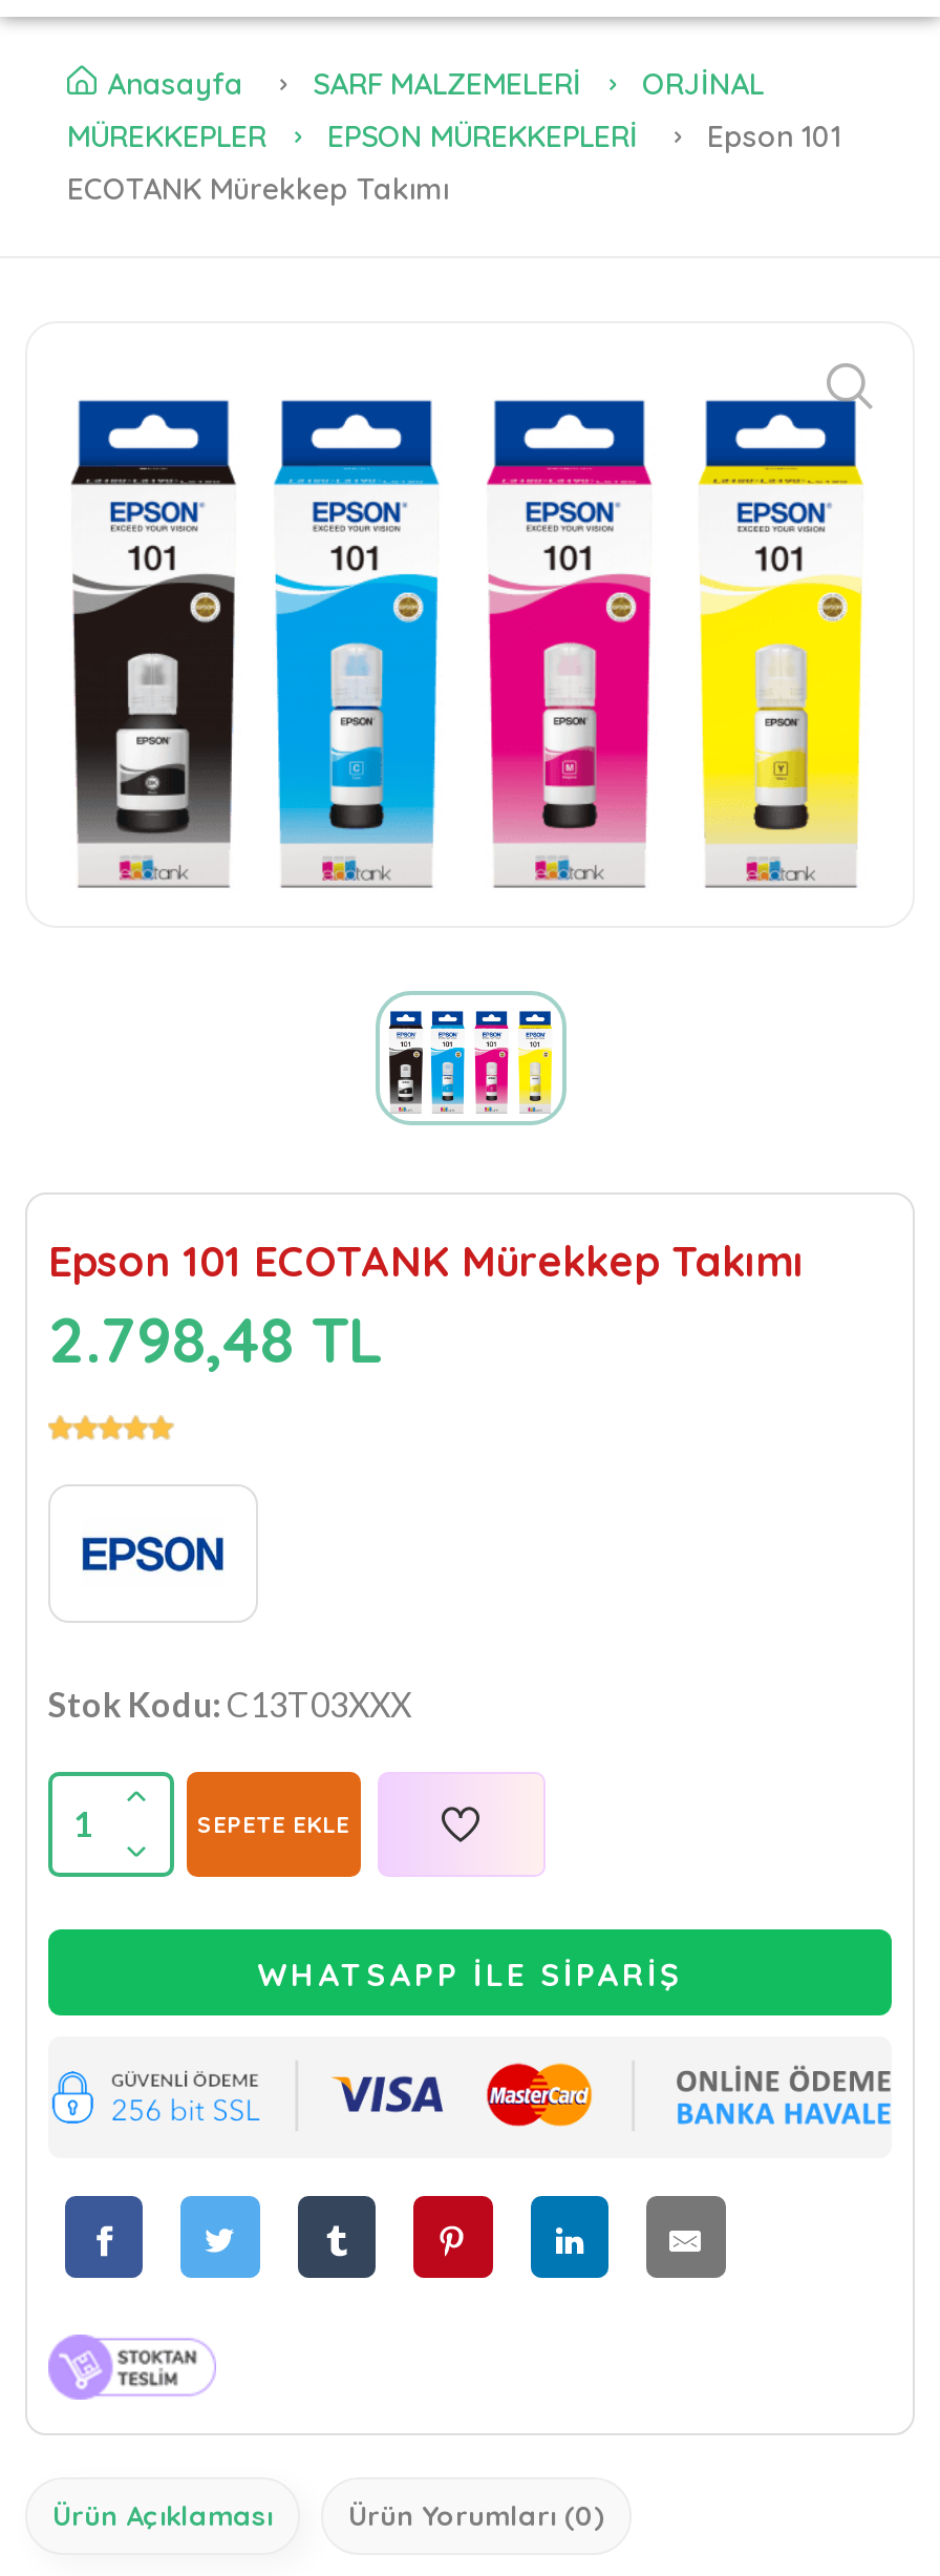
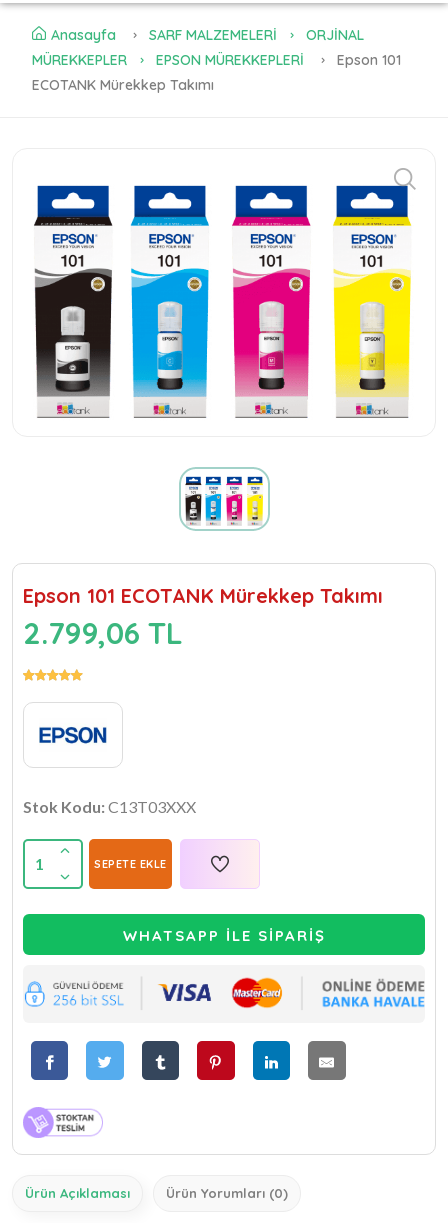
- 2.798,48 TL
+ 2.799,06 TL
